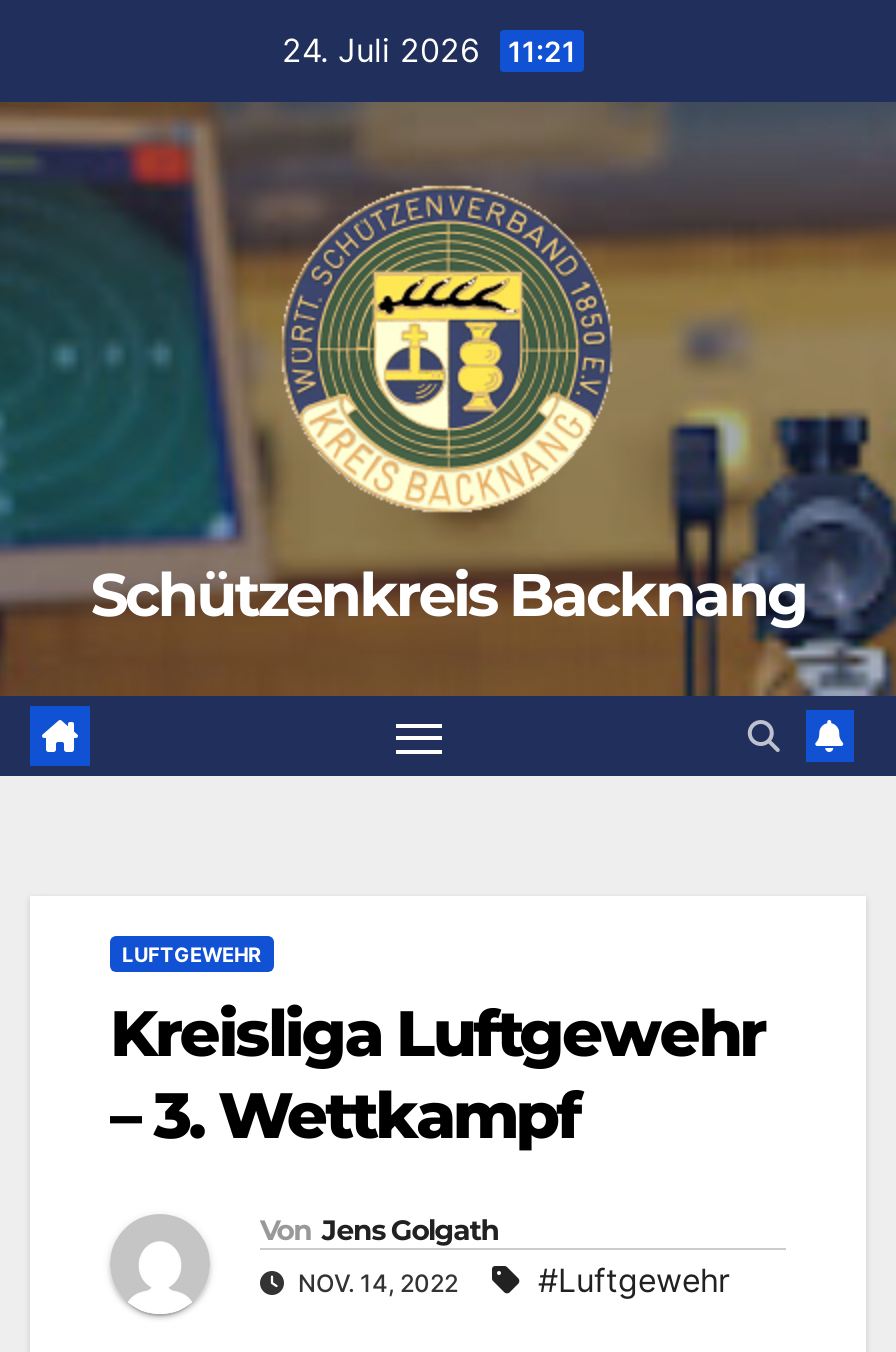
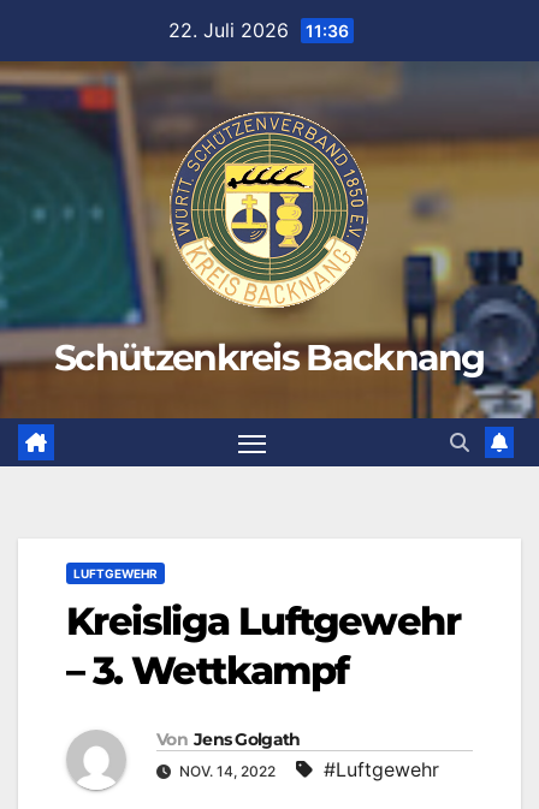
- 24. Juli 2026 11:21
+ 22. Juli 2026 11:36
